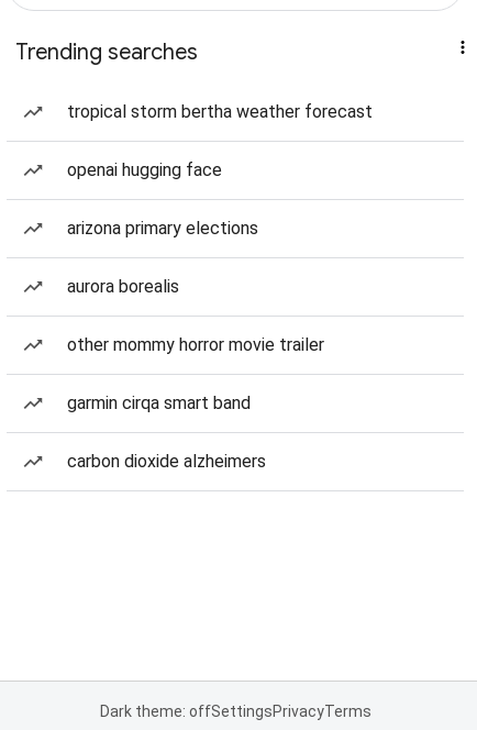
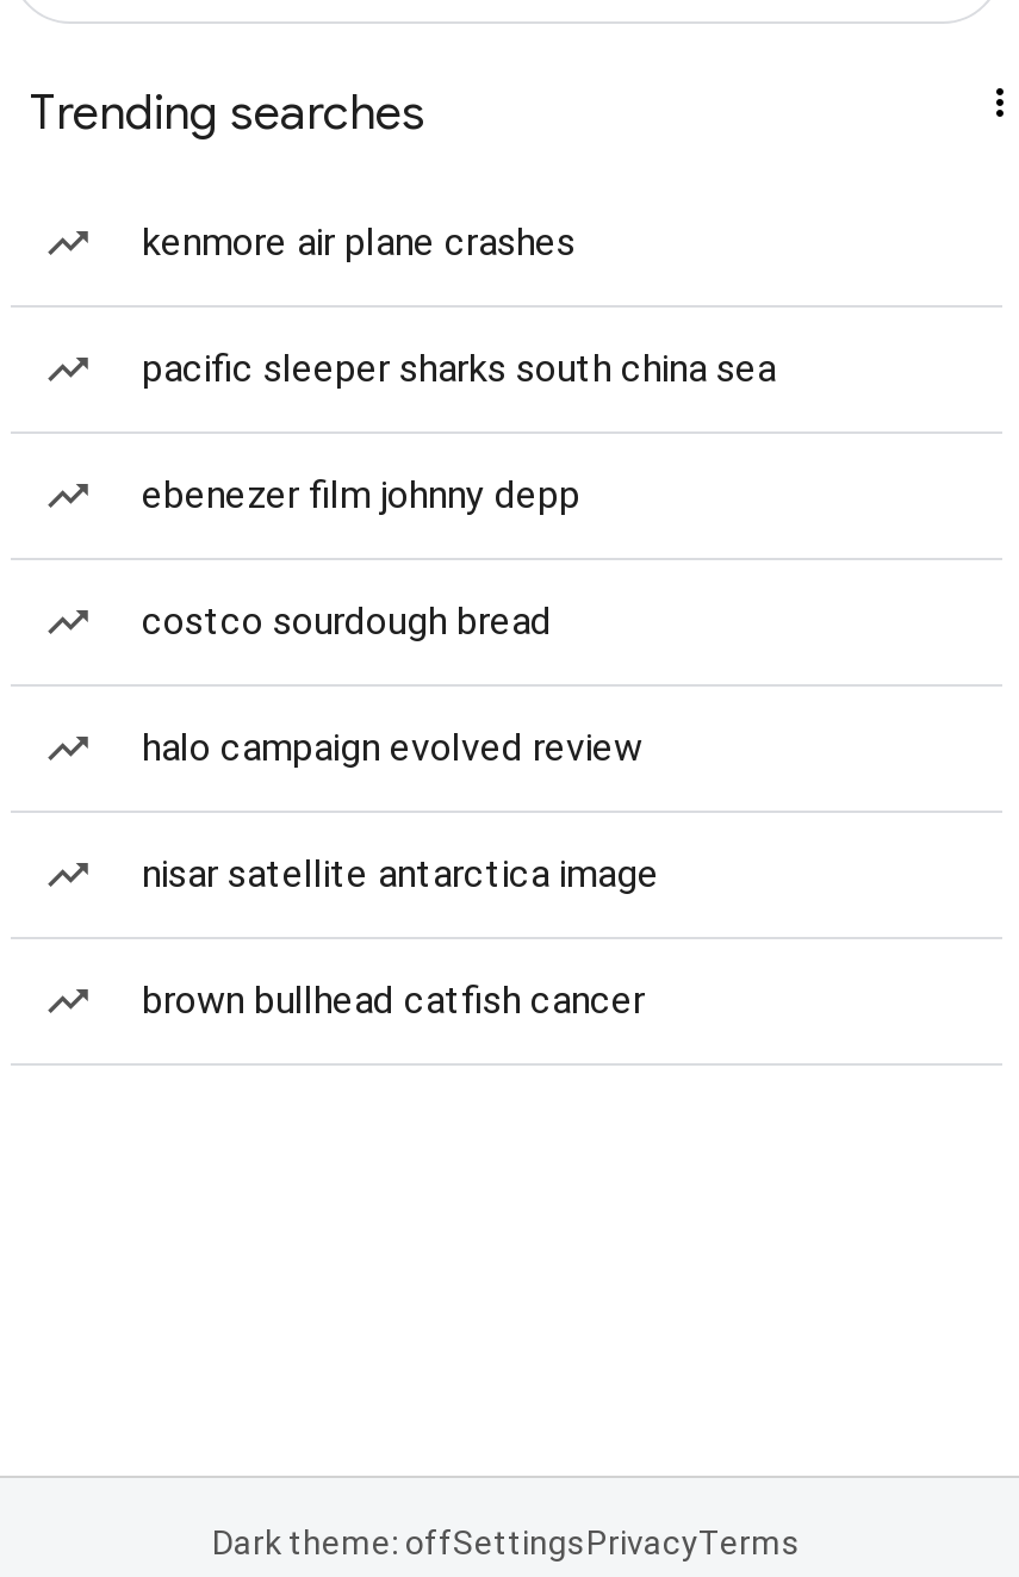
- tropical storm bertha weather forecast
+ kenmore air plane crashes

- openai hugging face
+ pacific sleeper sharks south china sea

- arizona primary elections
+ ebenezer film johnny depp

- aurora borealis
+ costco sourdough bread

- other mommy horror movie trailer
+ halo campaign evolved review

- garmin cirqa smart band
+ nisar satellite antarctica image

- carbon dioxide alzheimers
+ brown bullhead catfish cancer
